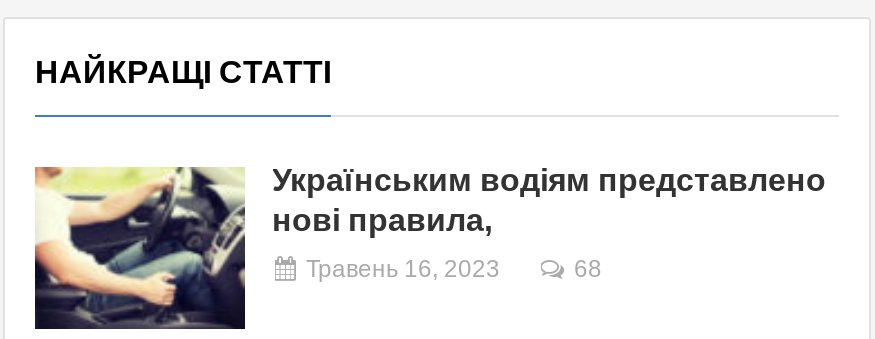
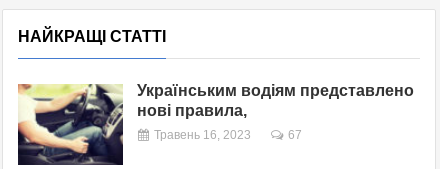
- 68
+ 67
